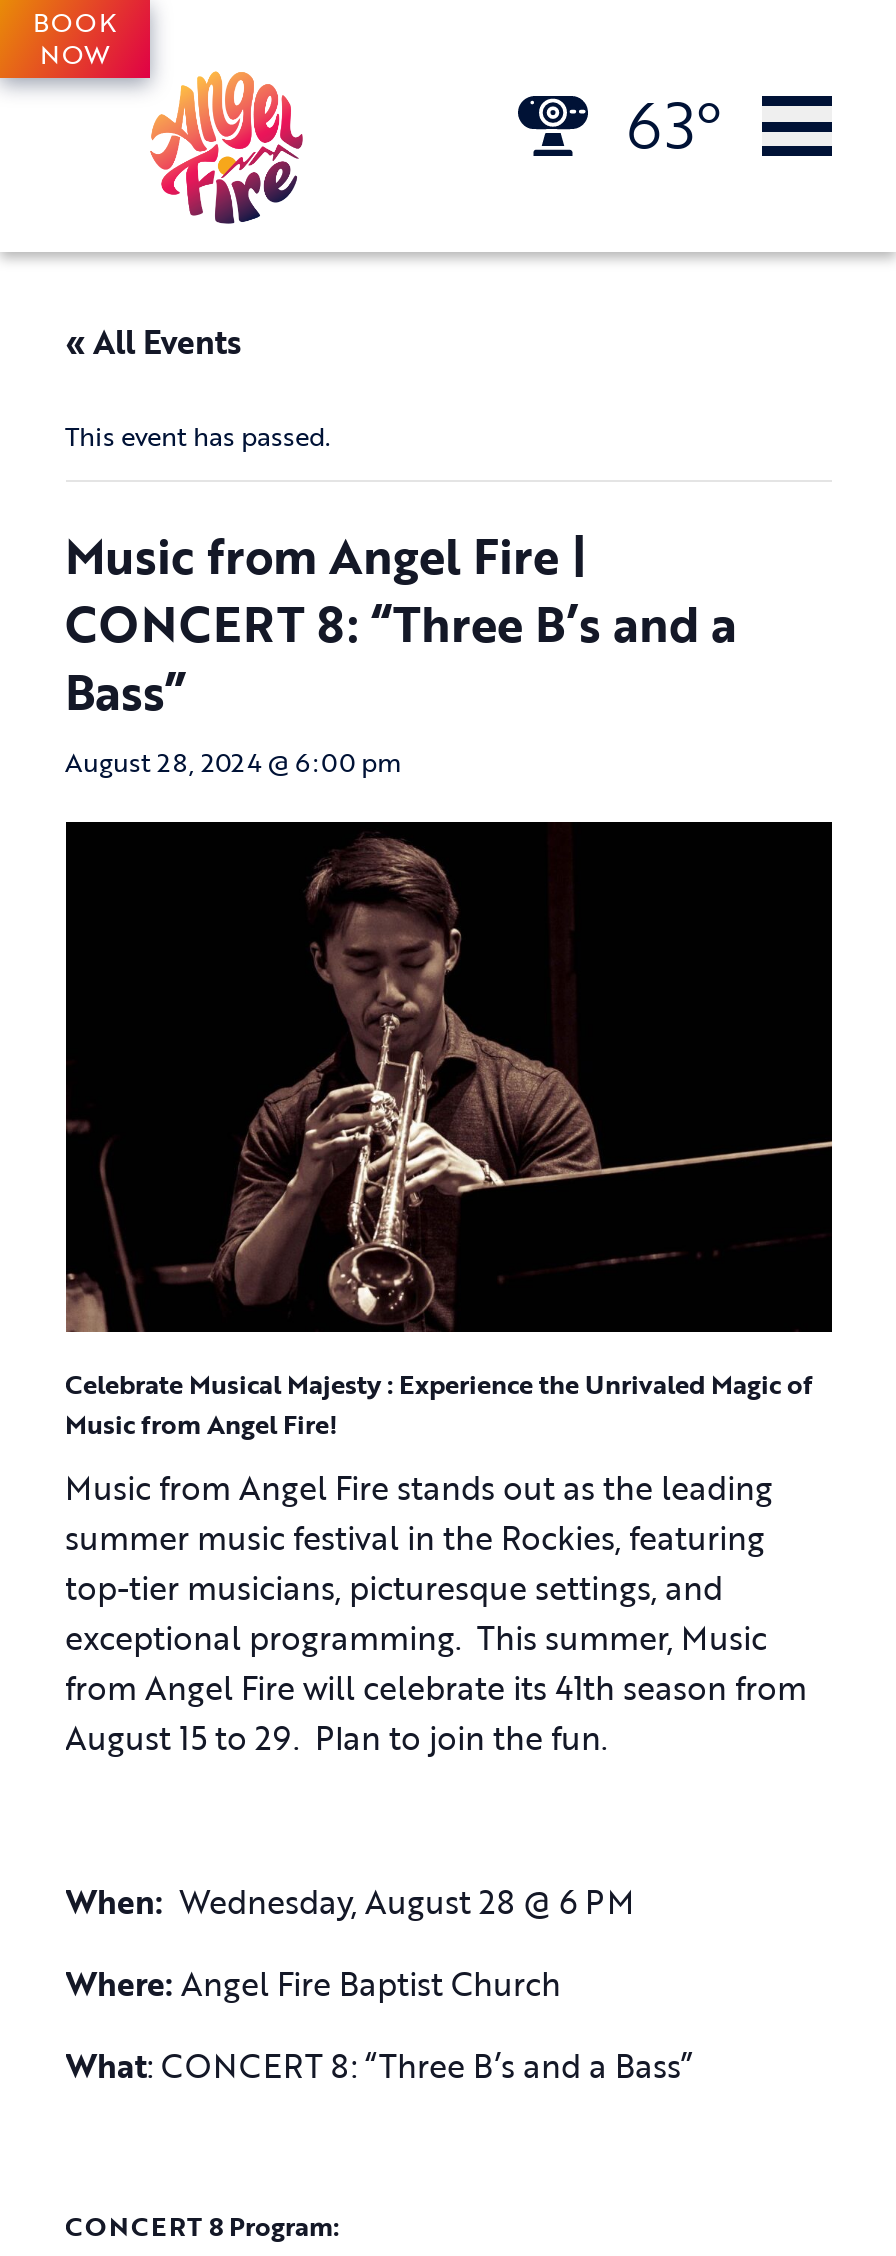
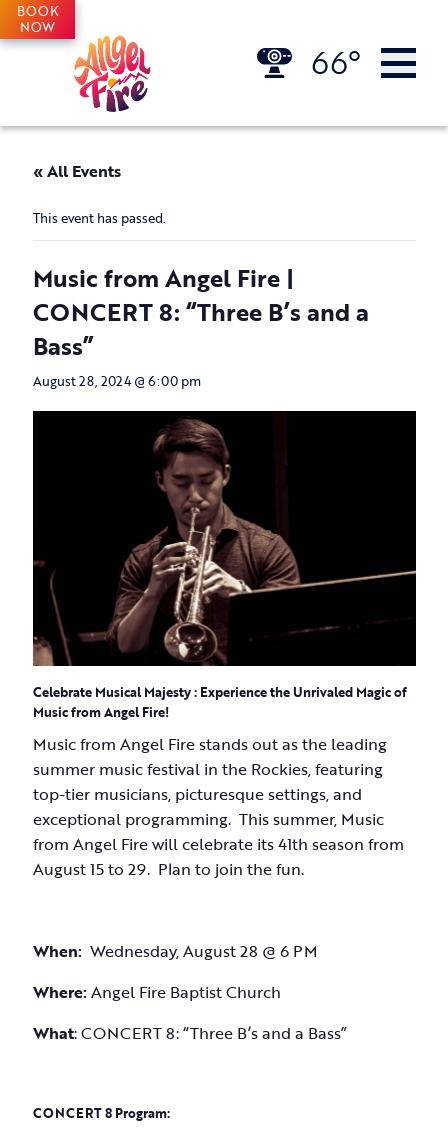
- 63°
+ 66°
